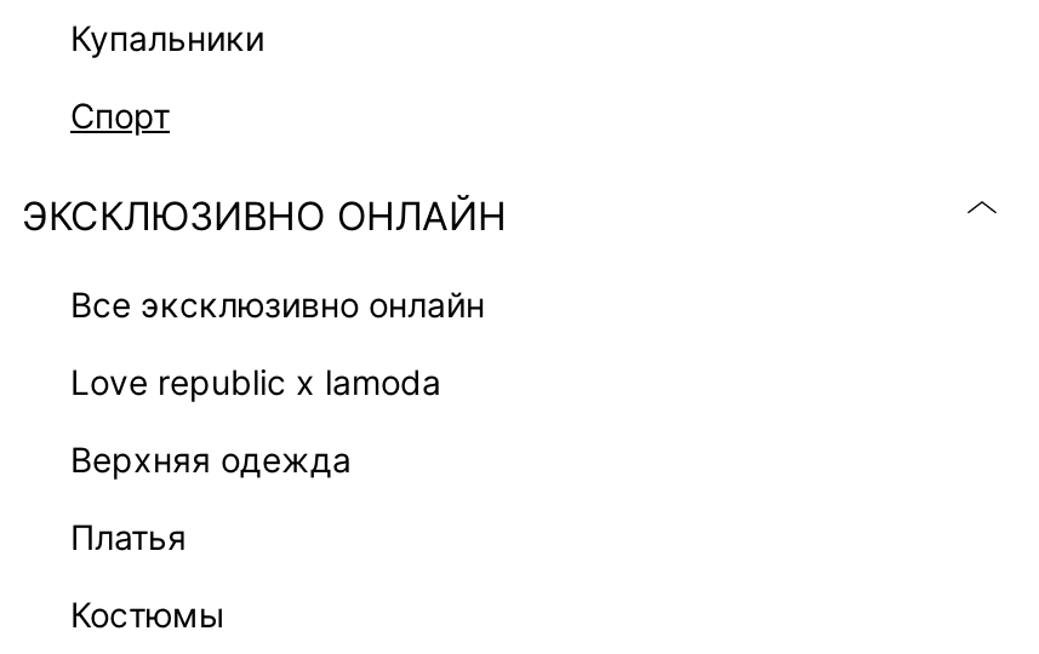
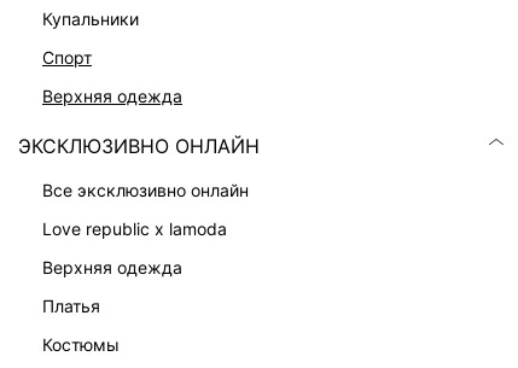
+ верхняя одежда
